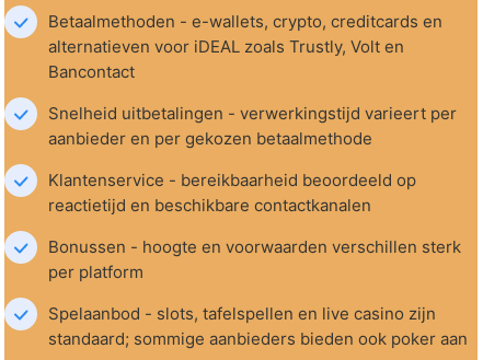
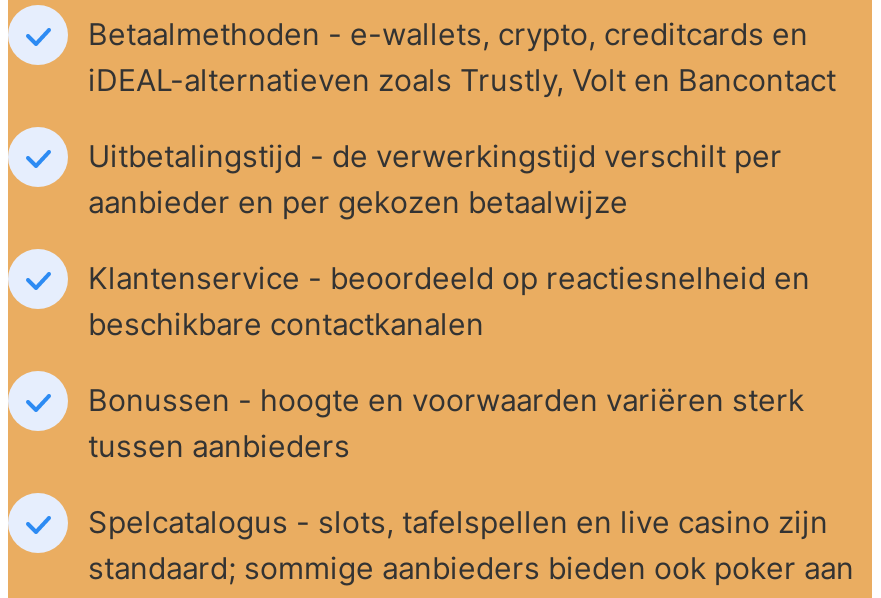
- alternatieven voor iDEAL zoals Trustly, Volt en
- Bancontact
+ iDEAL-alternatieven zoals Trustly, Volt en Bancontact

- Snelheid uitbetalingen - verwerkingstijd varieert per
- aanbieder en per gekozen betaalmethode
+ Uitbetalingstijd - de verwerkingstijd verschilt per
+ aanbieder en per gekozen betaalwijze

- Klantenservice - bereikbaarheid beoordeeld op
- reactietijd en beschikbare contactkanalen
+ Klantenservice - beoordeeld op reactiesnelheid en
+ beschikbare contactkanalen

- Bonussen - hoogte en voorwaarden verschillen sterk
- per platform
+ Bonussen - hoogte en voorwaarden variëren sterk
+ tussen aanbieders

- Spelaanbod - slots, tafelspellen en live casino zijn
+ Spelcatalogus - slots, tafelspellen en live casino zijn
